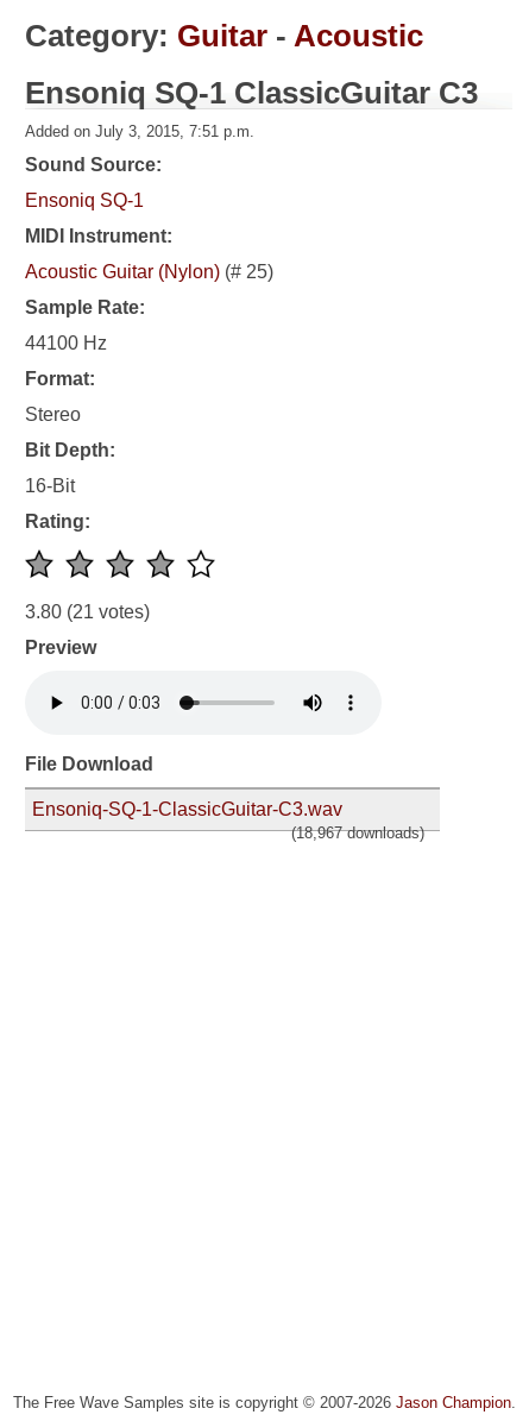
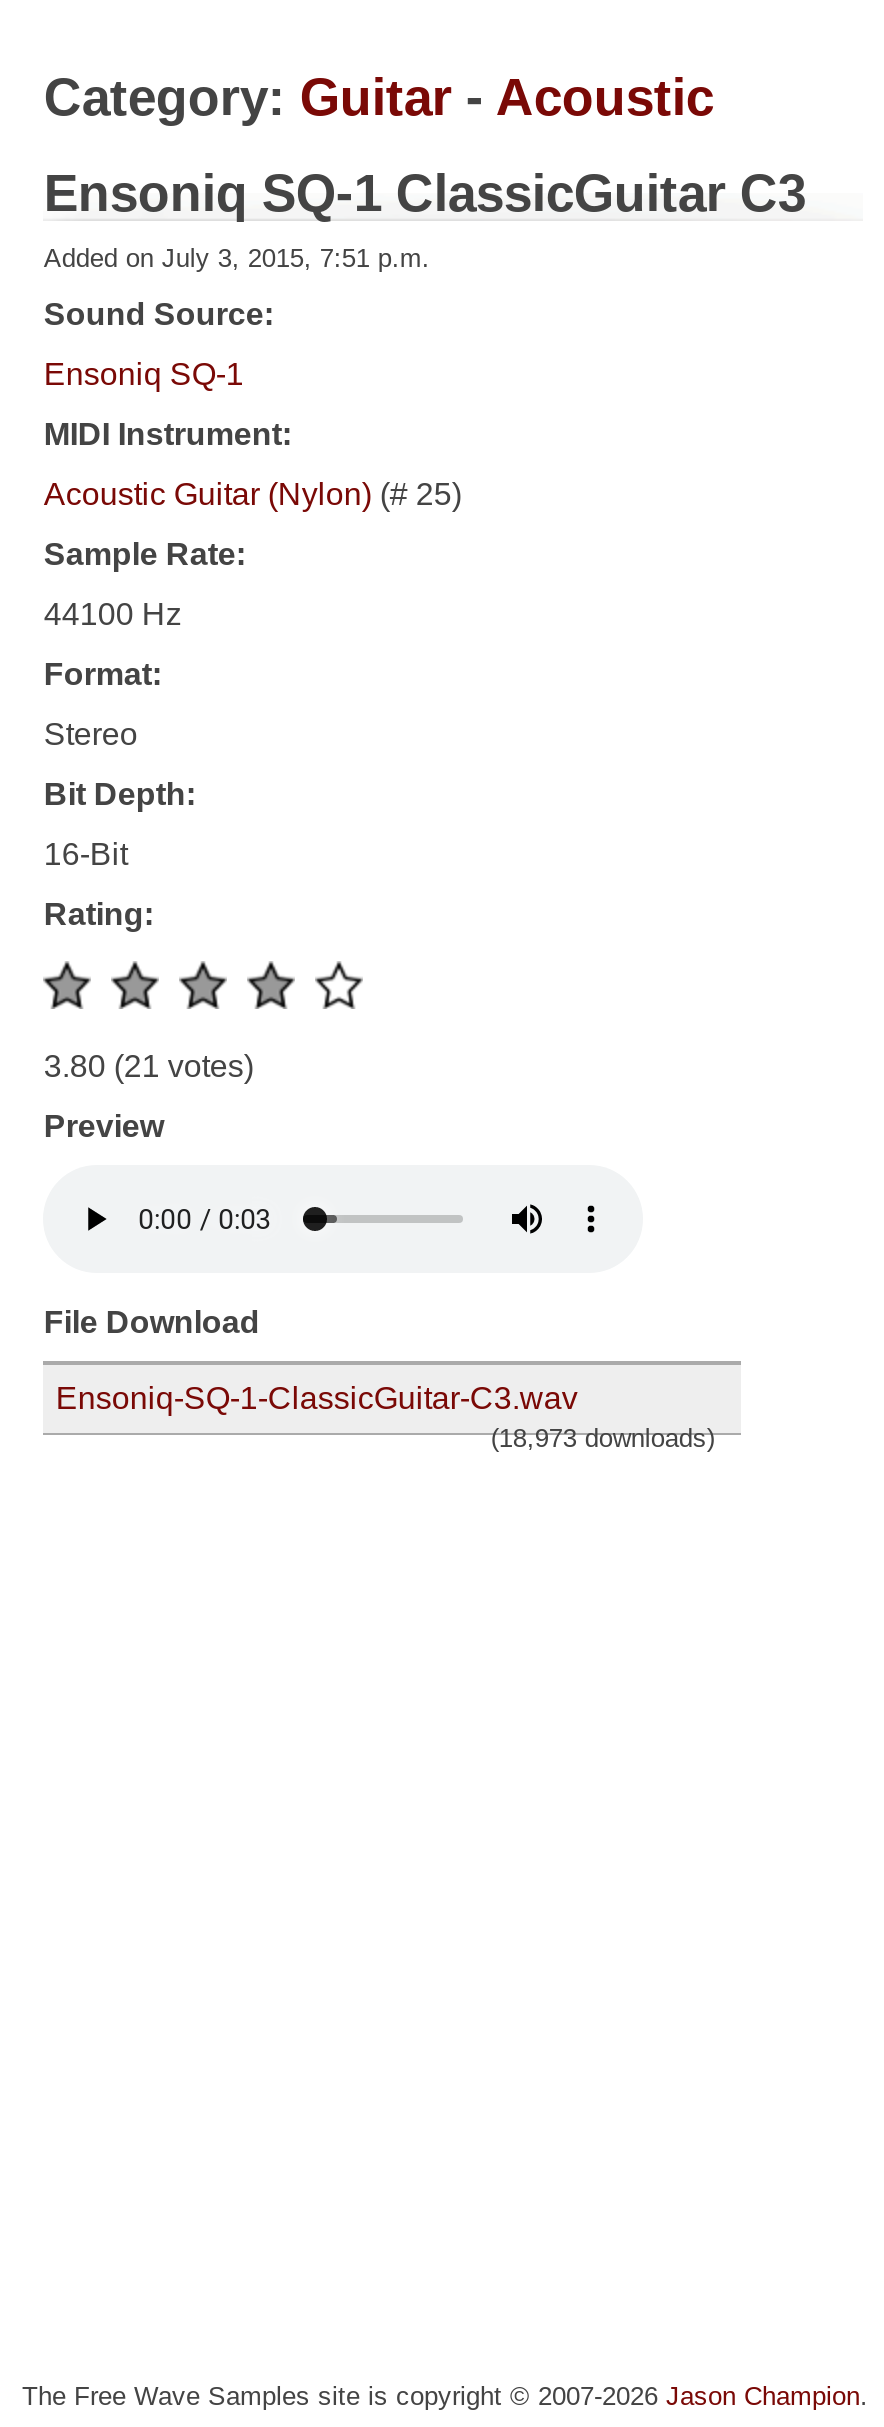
- (18,967 downloads)
+ (18,973 downloads)
